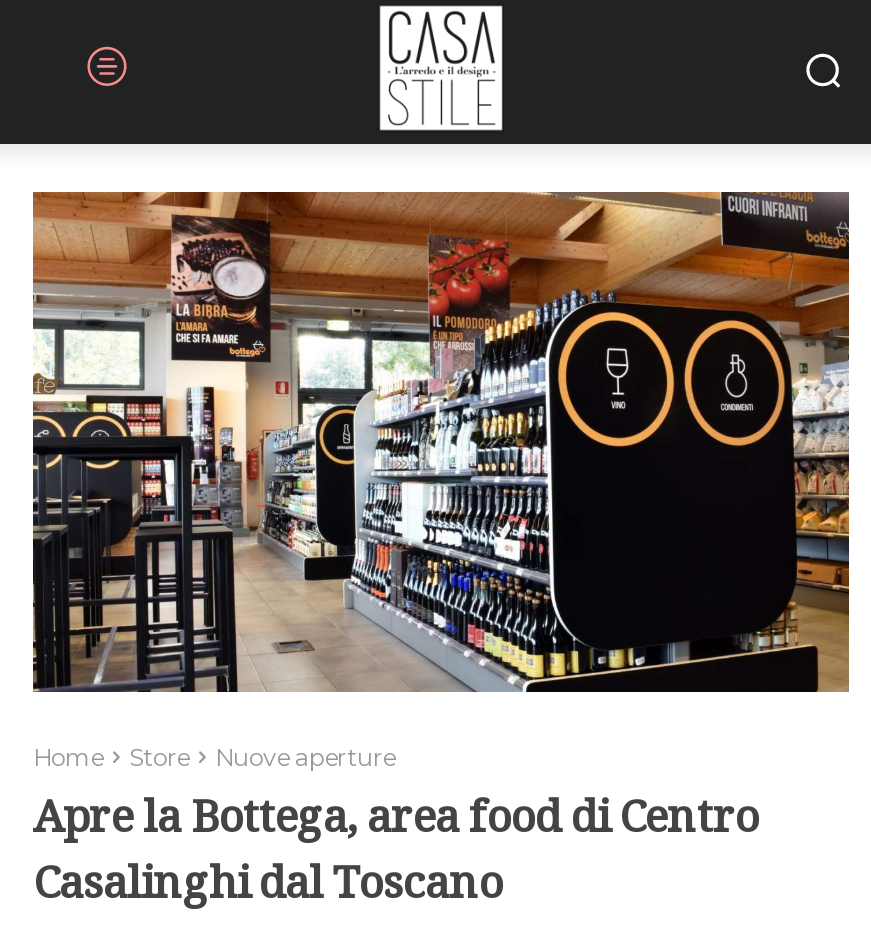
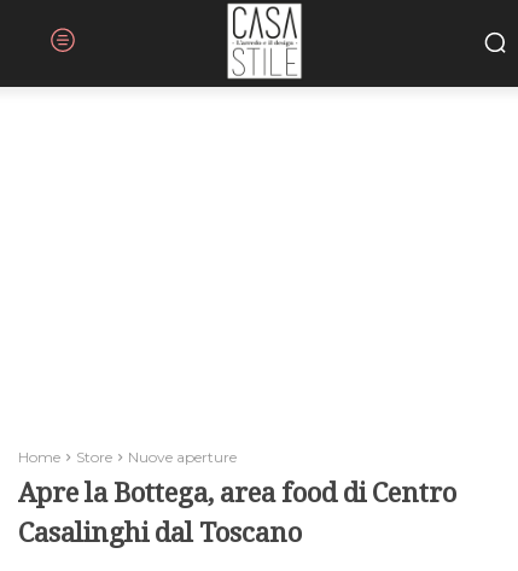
- [image]
